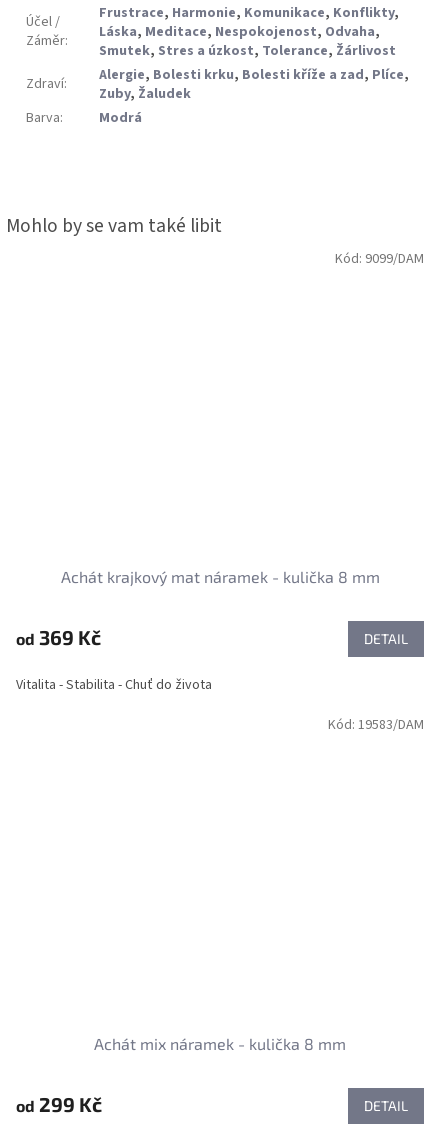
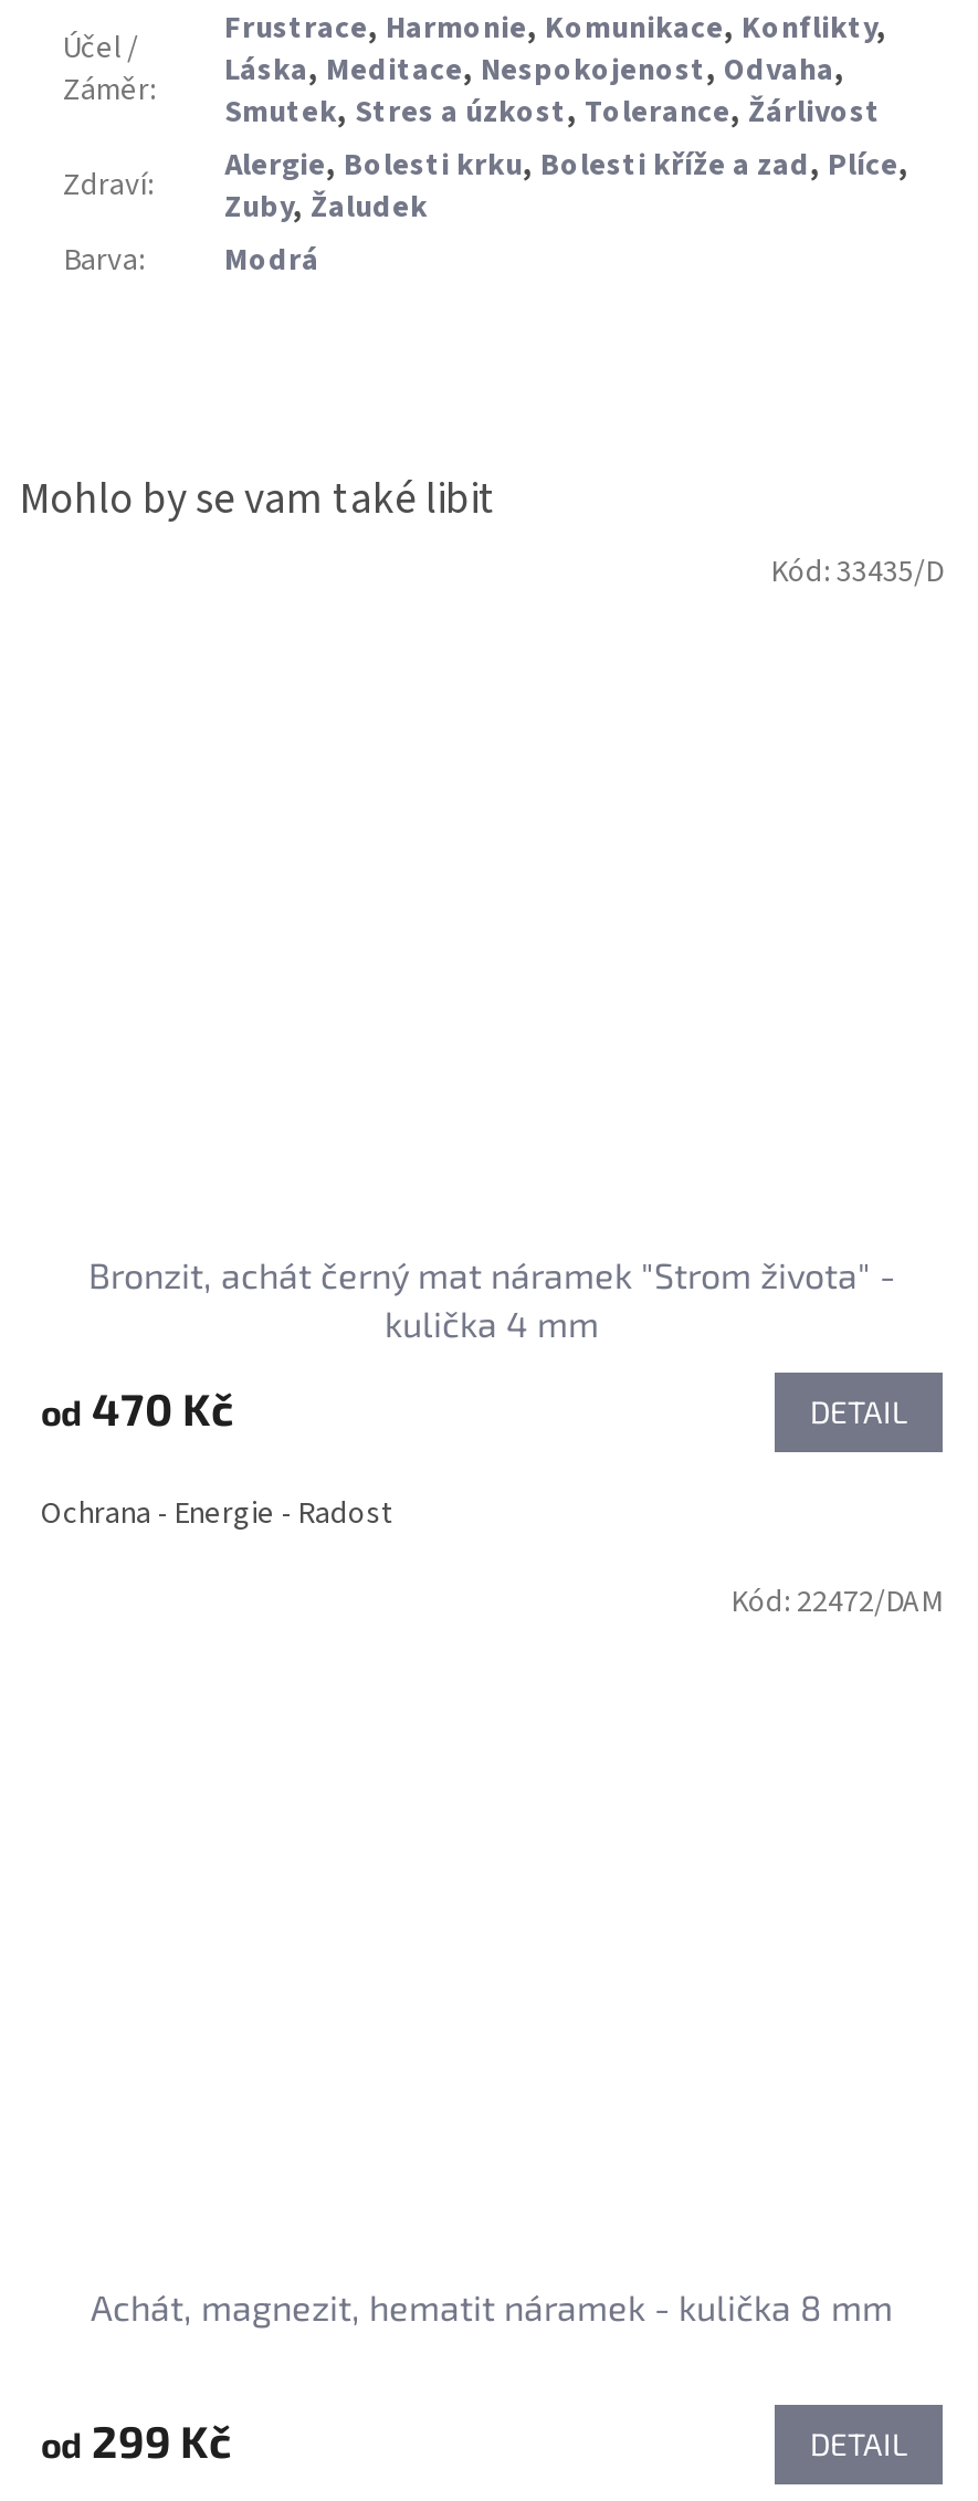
- Kód: 9099/DAM
+ Kód: 33435/D

- Achát krajkový mat náramek - kulička 8 mm
+ Bronzit, achát černý mat náramek "Strom života" -
+ kulička 4 mm

- od 369 Kč
+ od 470 Kč

- Vitalita - Stabilita - Chuť do života
+ Ochrana - Energie - Radost

- Kód: 19583/DAM
+ Kód: 22472/DAM

- Achát mix náramek - kulička 8 mm
+ Achát, magnezit, hematit náramek - kulička 8 mm
